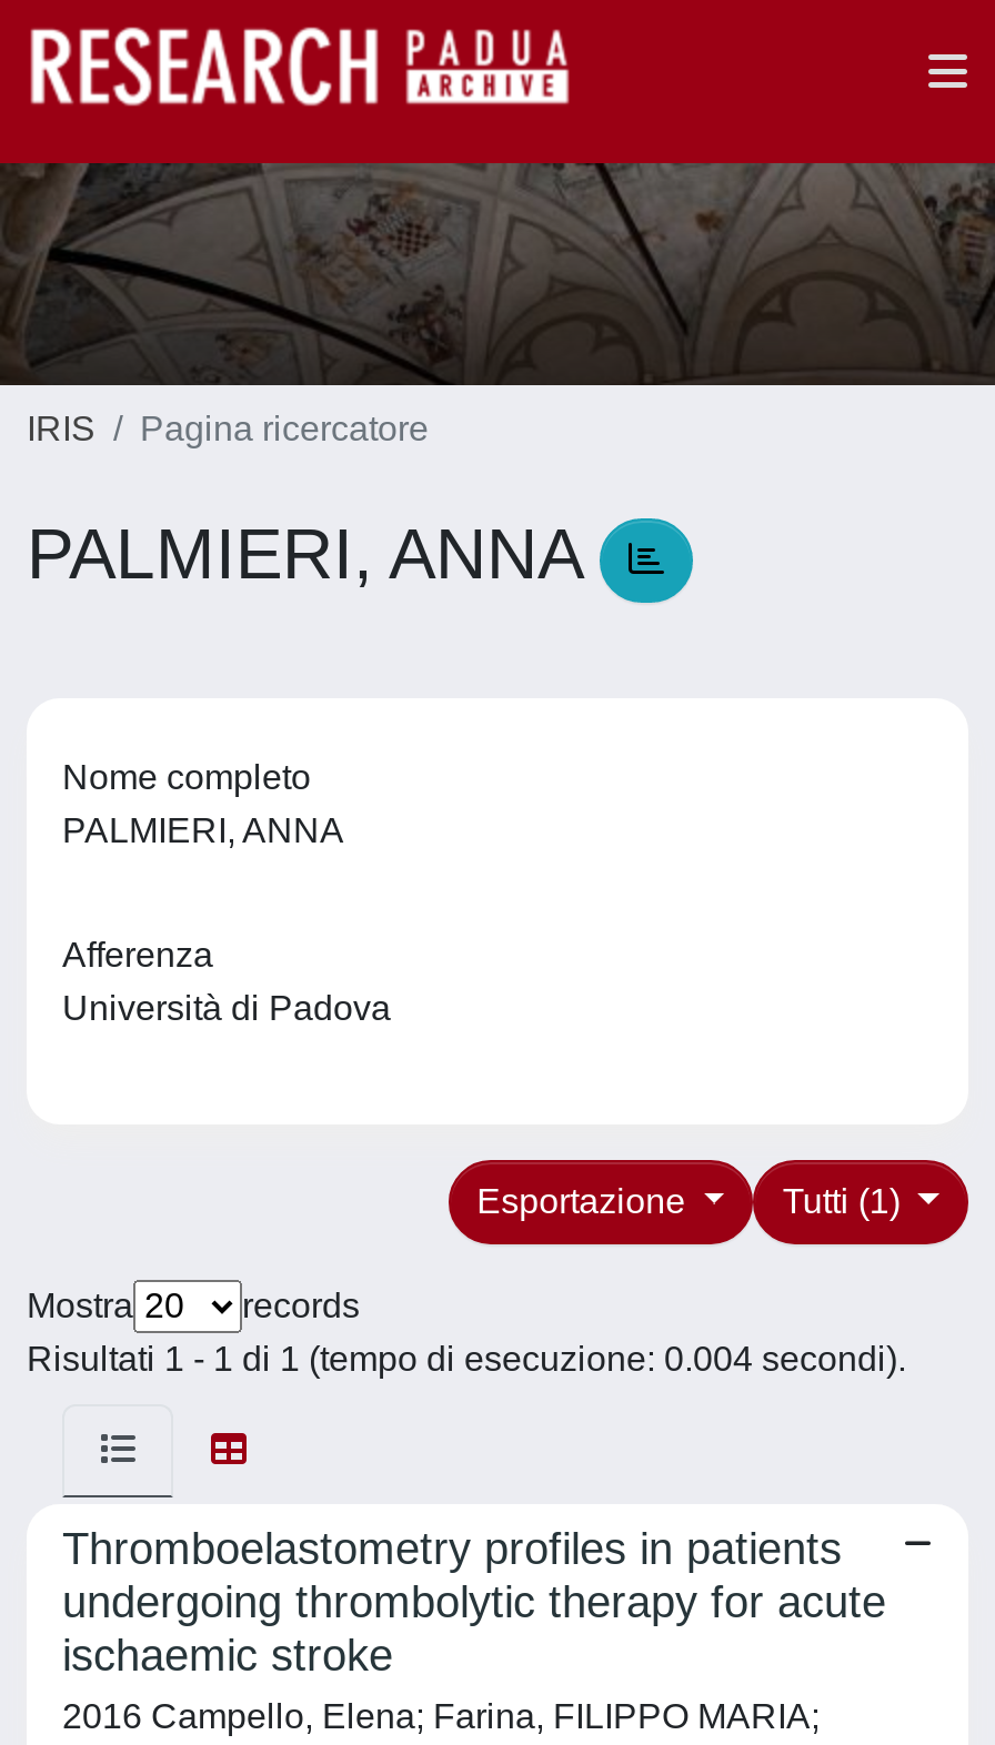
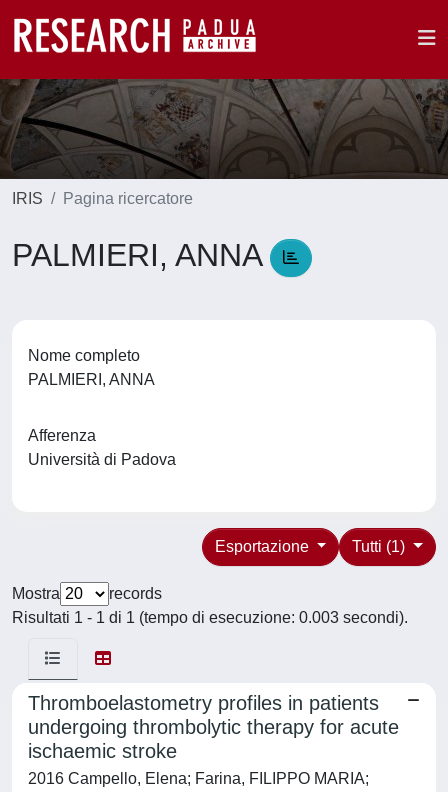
- Risultati 1 - 1 di 1 (tempo di esecuzione: 0.004 secondi).
+ Risultati 1 - 1 di 1 (tempo di esecuzione: 0.003 secondi).
